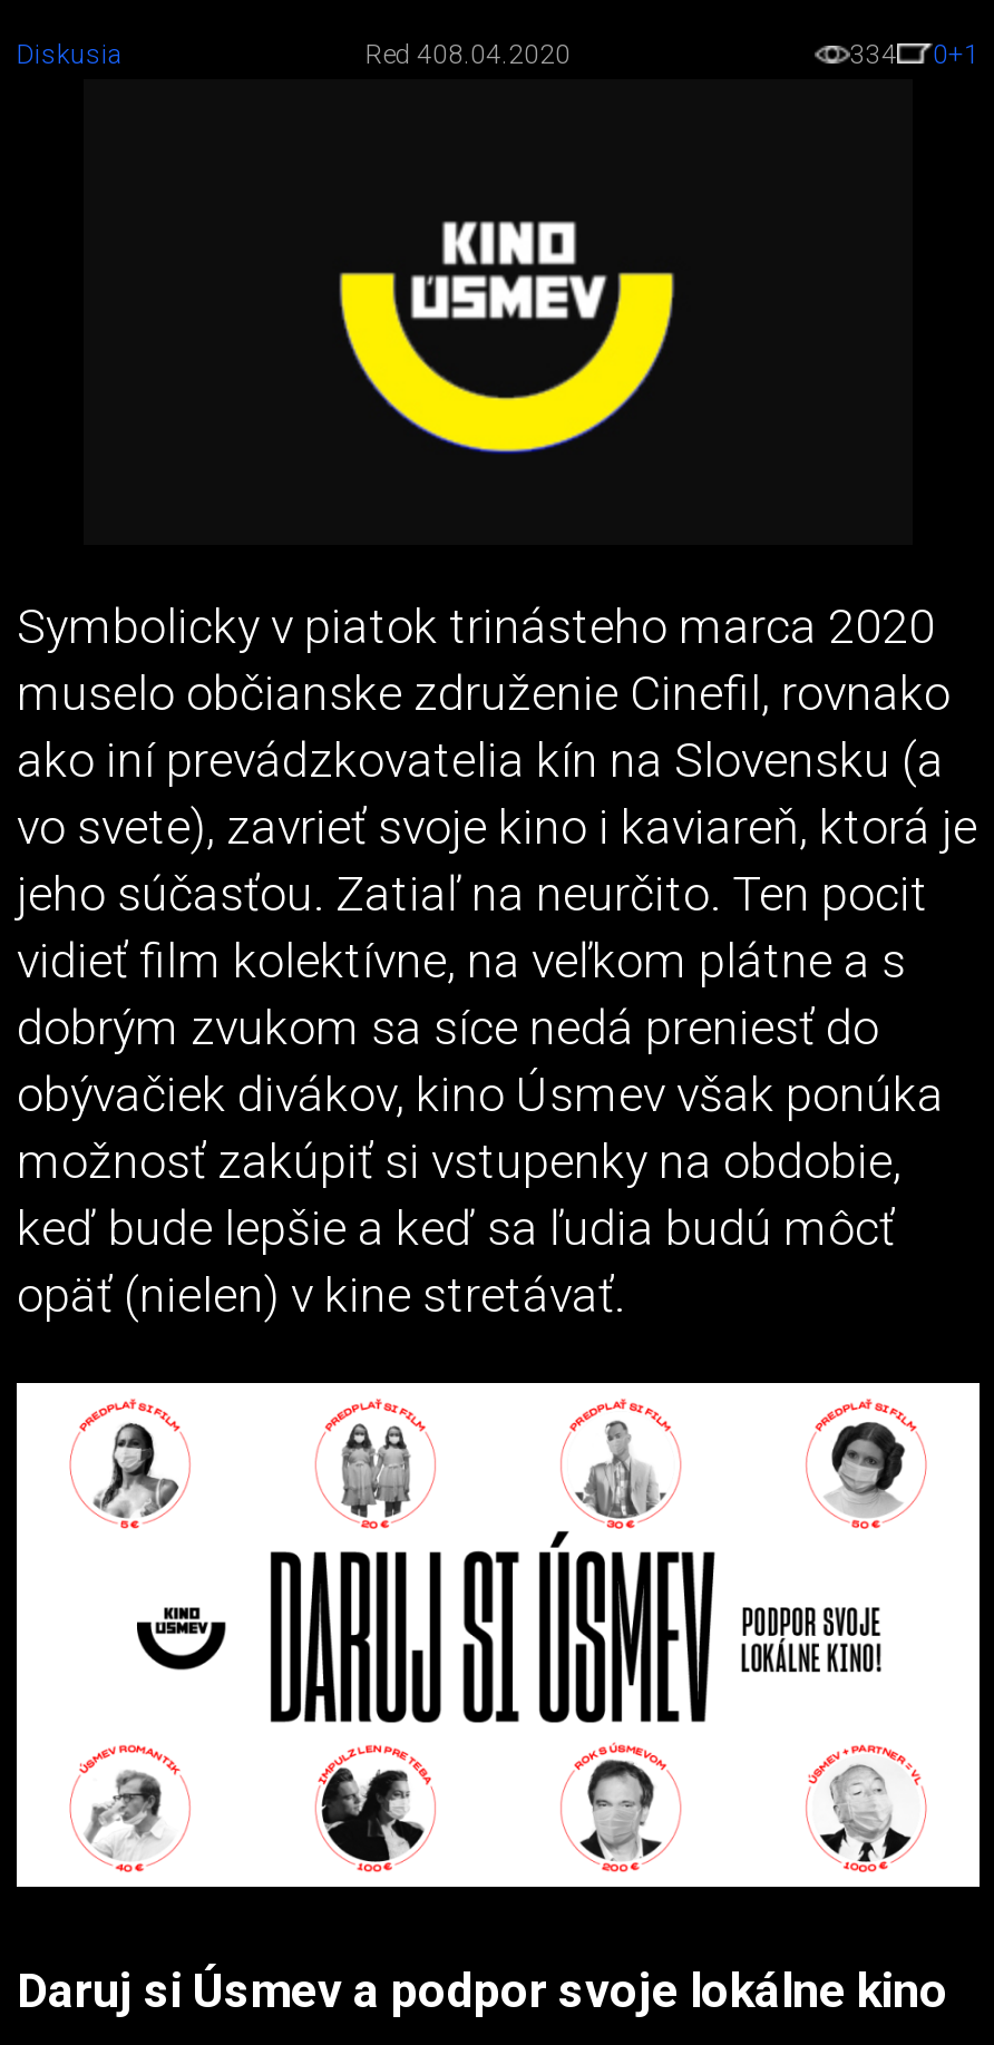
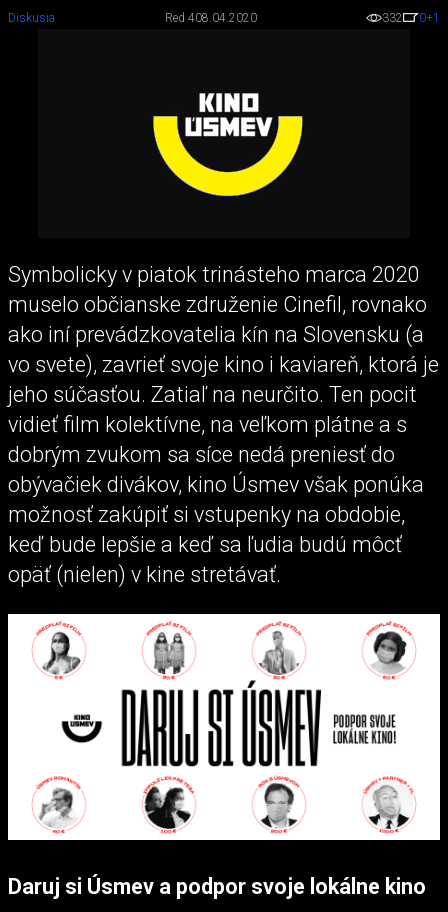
- 334 0+1
+ 332 0+1
